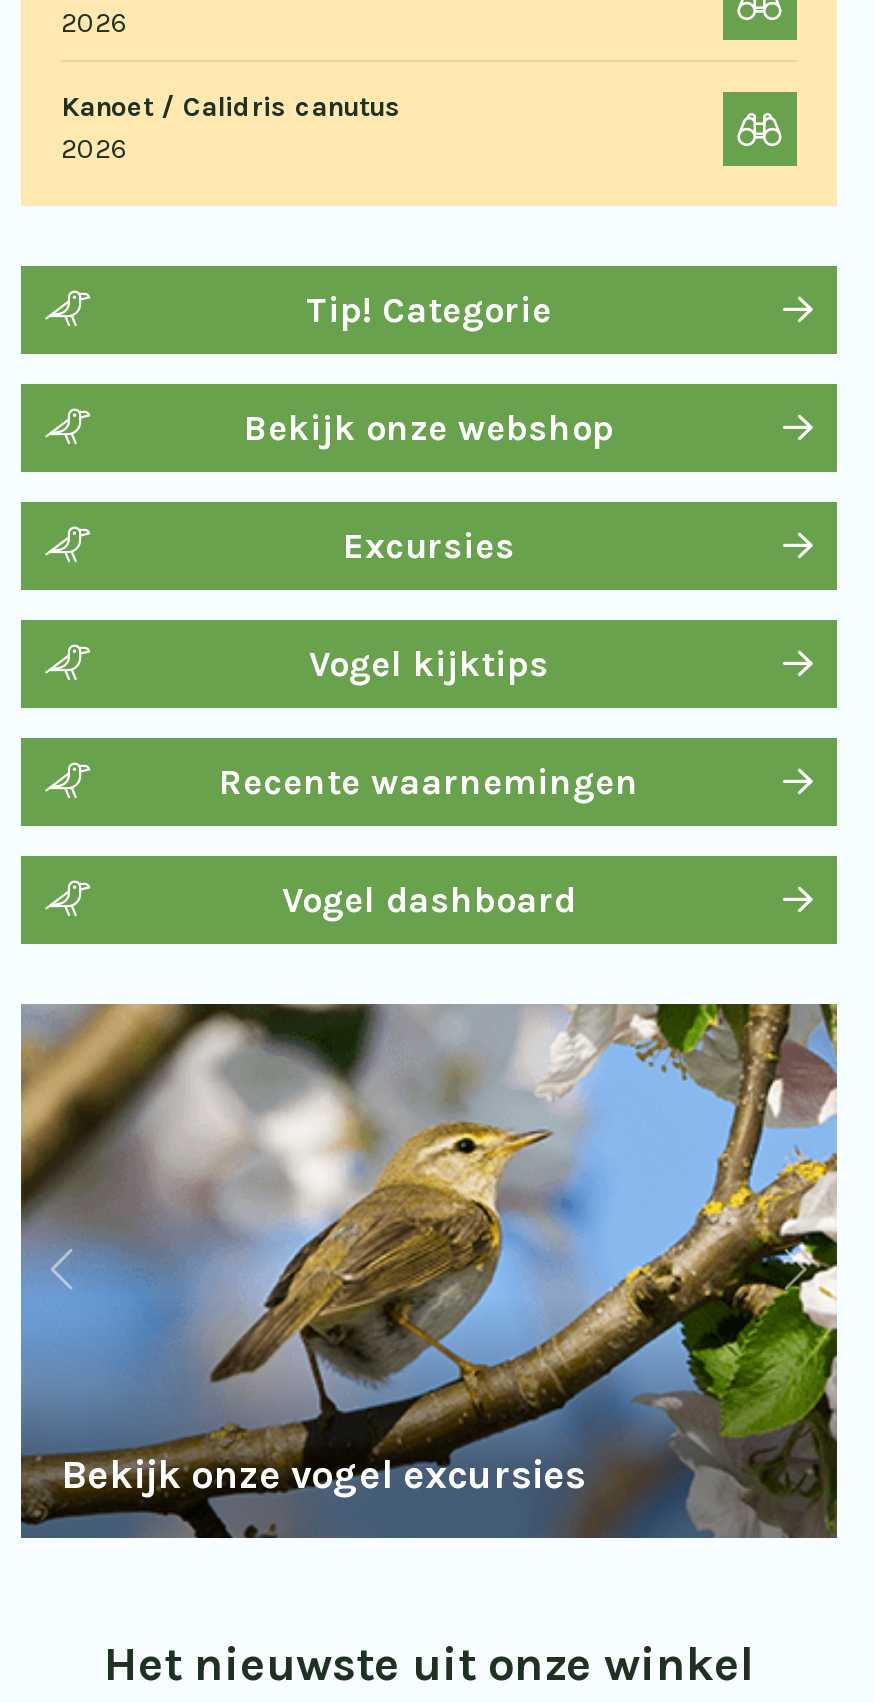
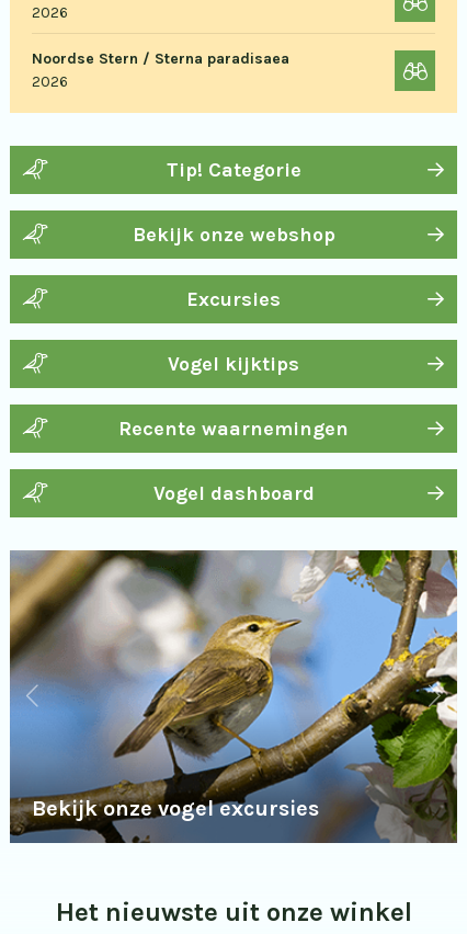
- Kanoet / Calidris canutus
+ Noordse Stern / Sterna paradisaea
